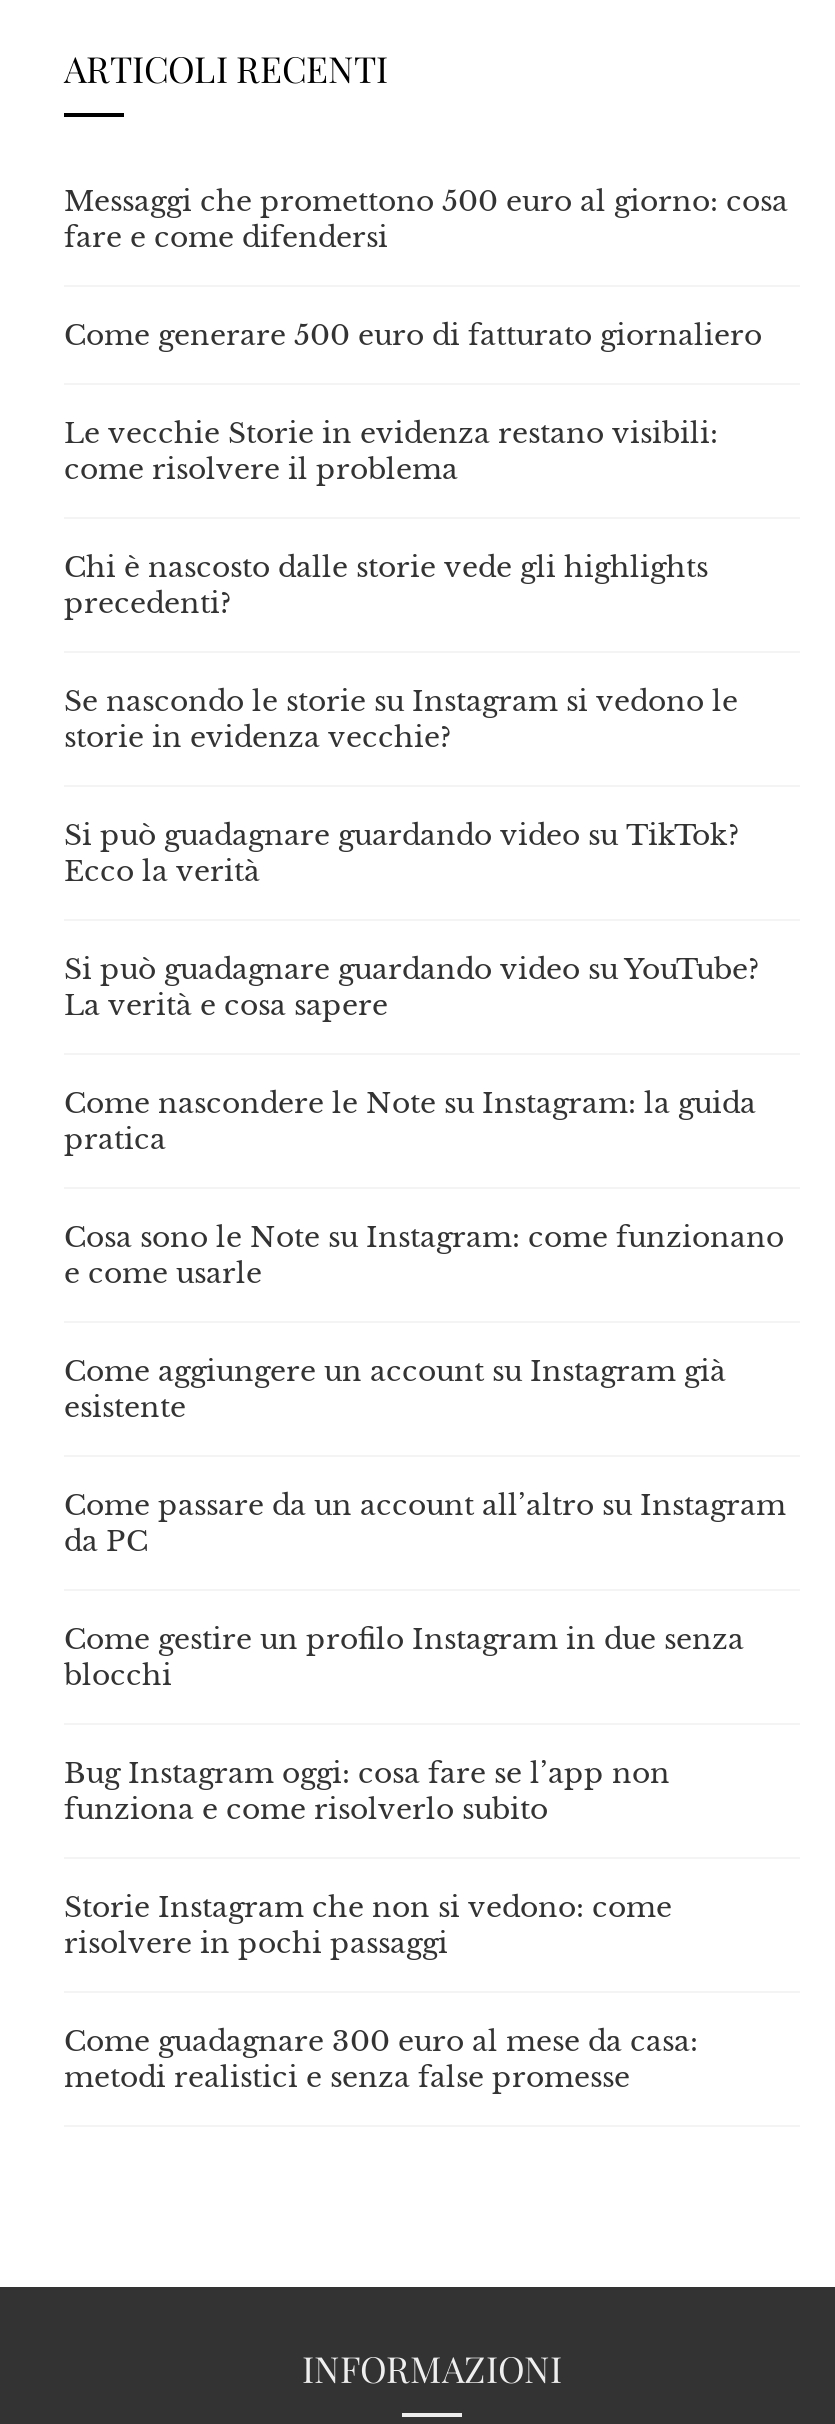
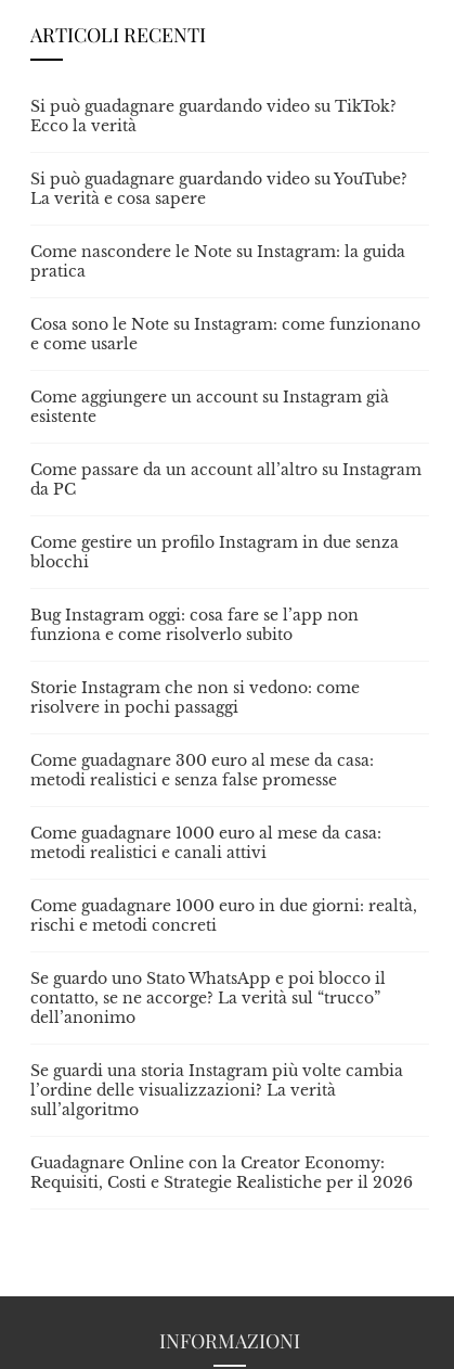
- Messaggi che promettono 500 euro al giorno: cosa
- fare e come difendersi
- Come generare 500 euro di fatturato giornaliero
- Le vecchie Storie in evidenza restano visibili:
- come risolvere il problema
- Chi è nascosto dalle storie vede gli highlights
- precedenti?
- Se nascondo le storie su Instagram si vedono le
- storie in evidenza vecchie?

moved up: Si può guadagnare guardando video su TikTok? | Ecco la verità | Si può guadagnare guardando video su YouTube? | ... | Come guadagnare 300 euro al mese da casa: | metodi realistici e senza false promesse

+ Come guadagnare 1000 euro al mese da casa:
+ metodi realistici e canali attivi
+ Come guadagnare 1000 euro in due giorni: realtà,
+ rischi e metodi concreti
+ Se guardo uno Stato WhatsApp e poi blocco il
+ contatto, se ne accorge? La verità sul “trucco”
+ dell’anonimo
+ Se guardi una storia Instagram più volte cambia
+ l’ordine delle visualizzazioni? La verità
+ sull’algoritmo
+ Guadagnare Online con la Creator Economy:
+ Requisiti, Costi e Strategie Realistiche per il 2026
